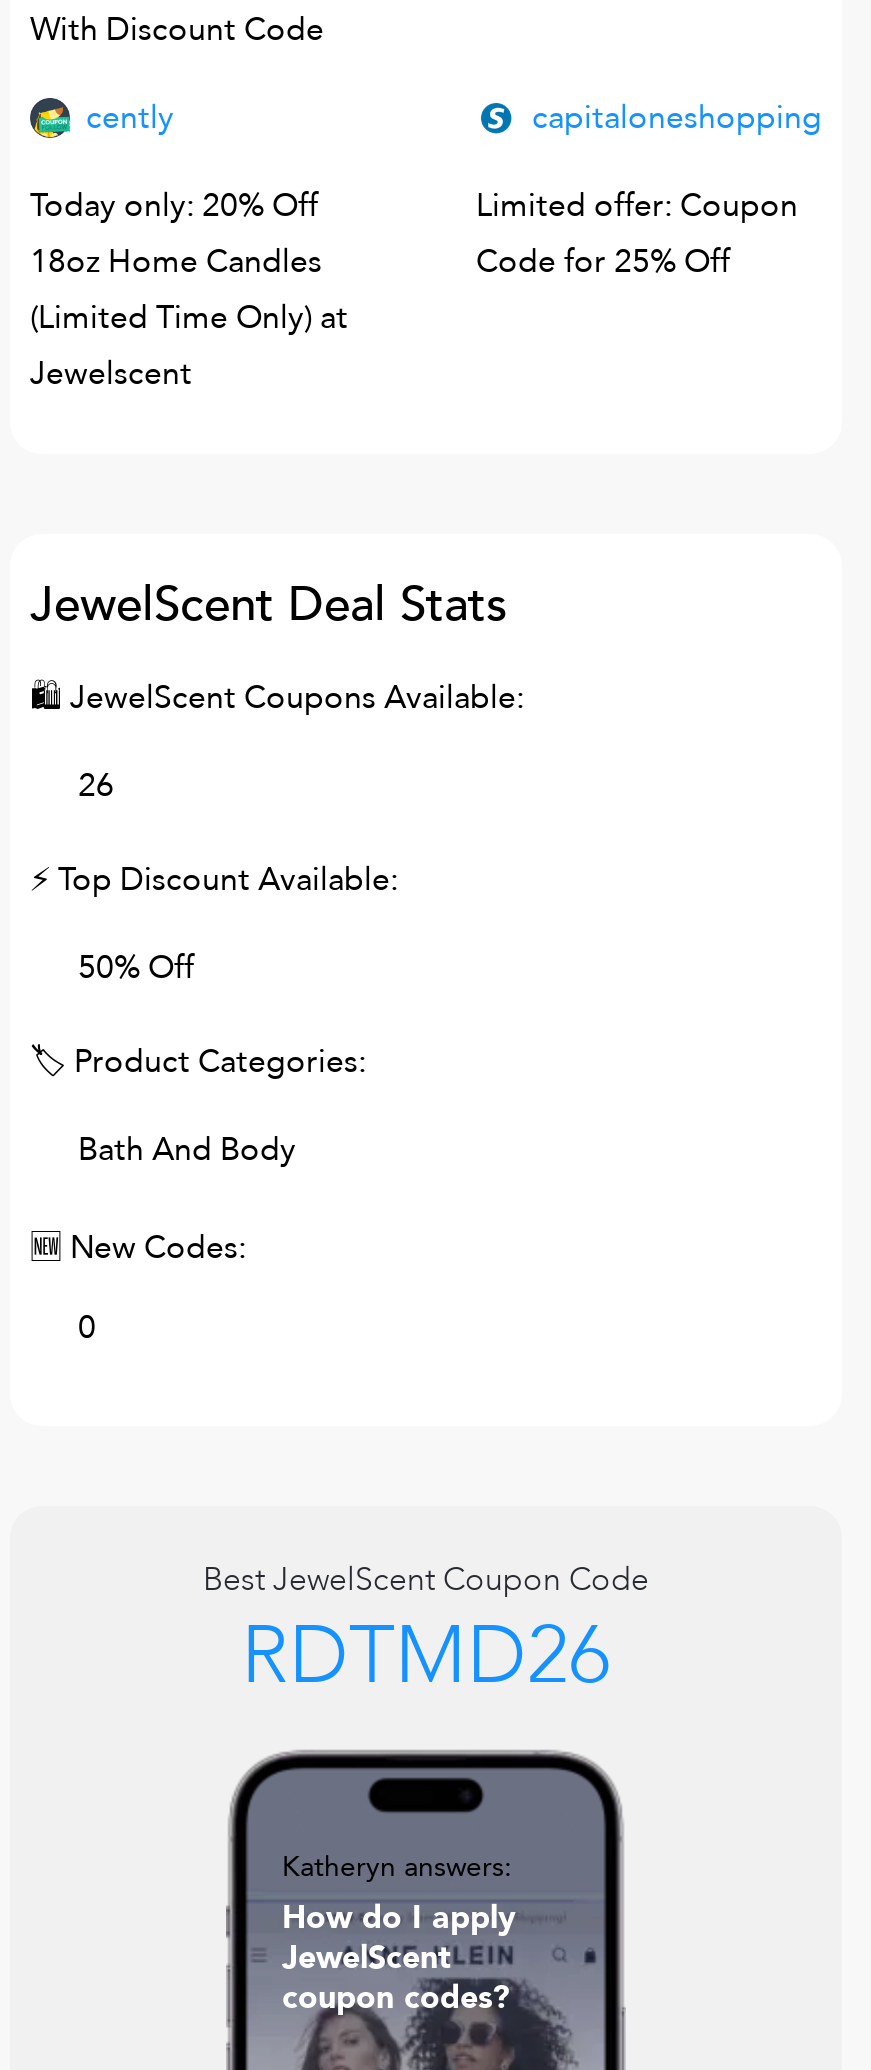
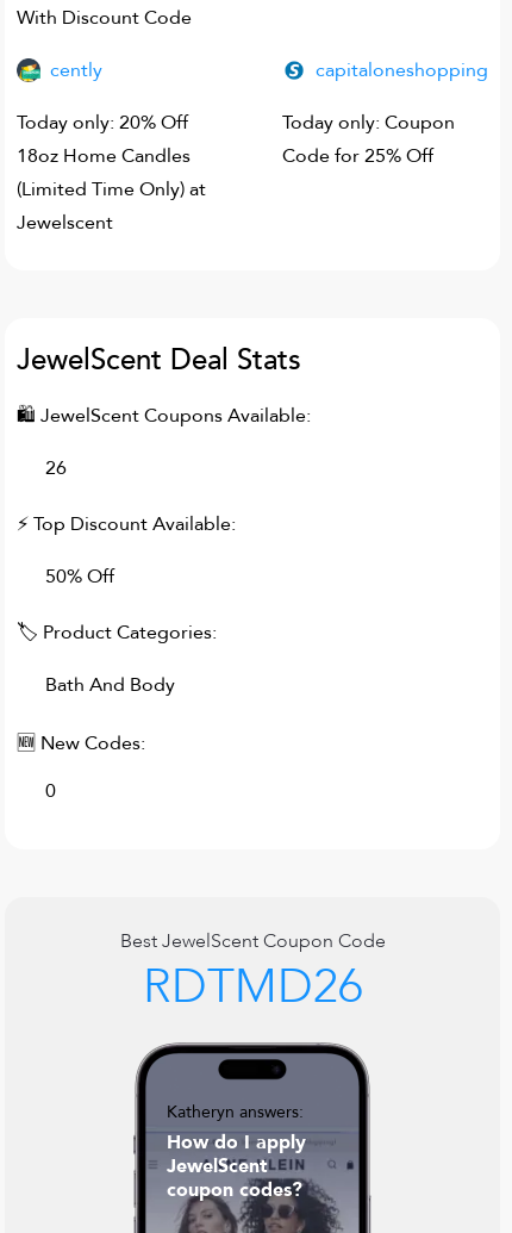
- Limited offer: Coupon
+ Today only: Coupon
